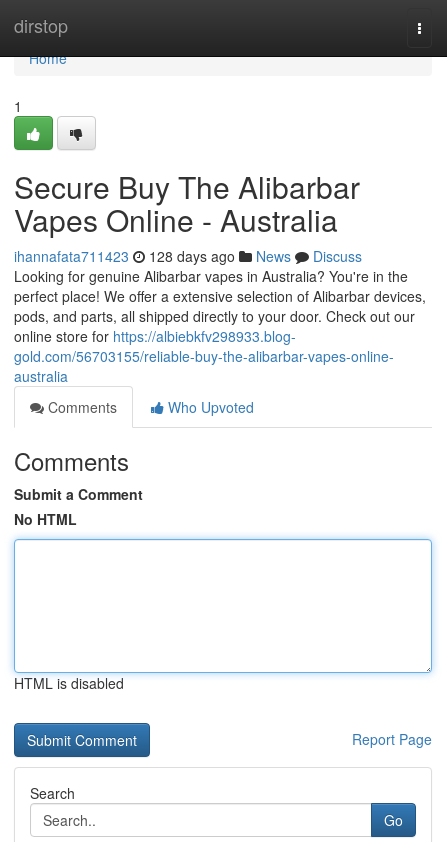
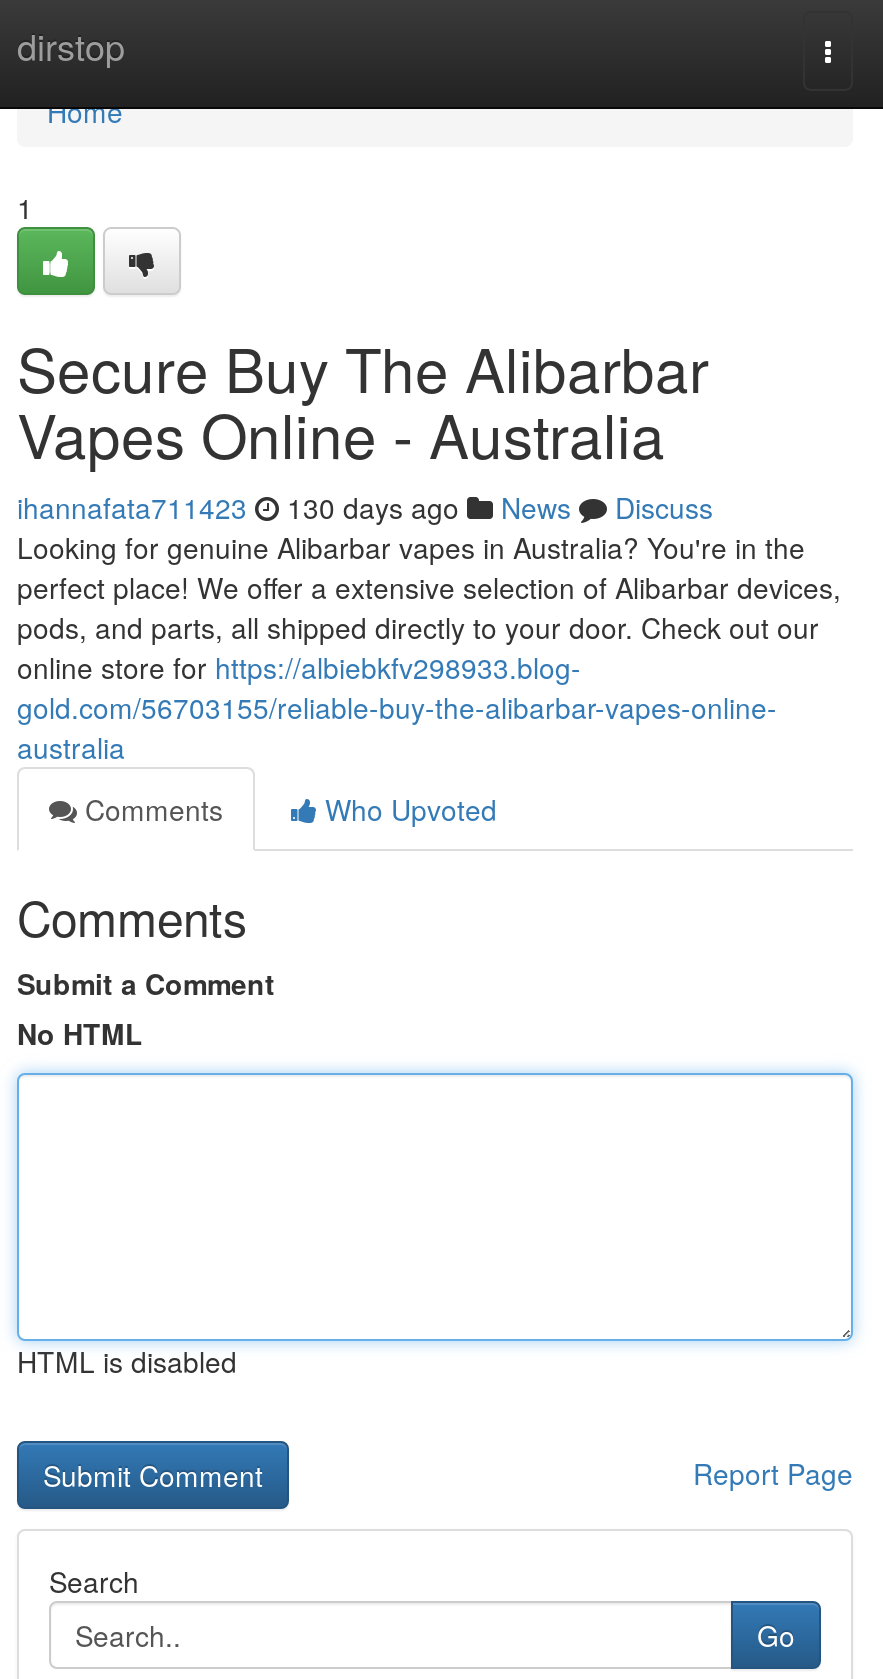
- ihannafata711423 128 days ago News Discuss
+ ihannafata711423 130 days ago News Discuss
